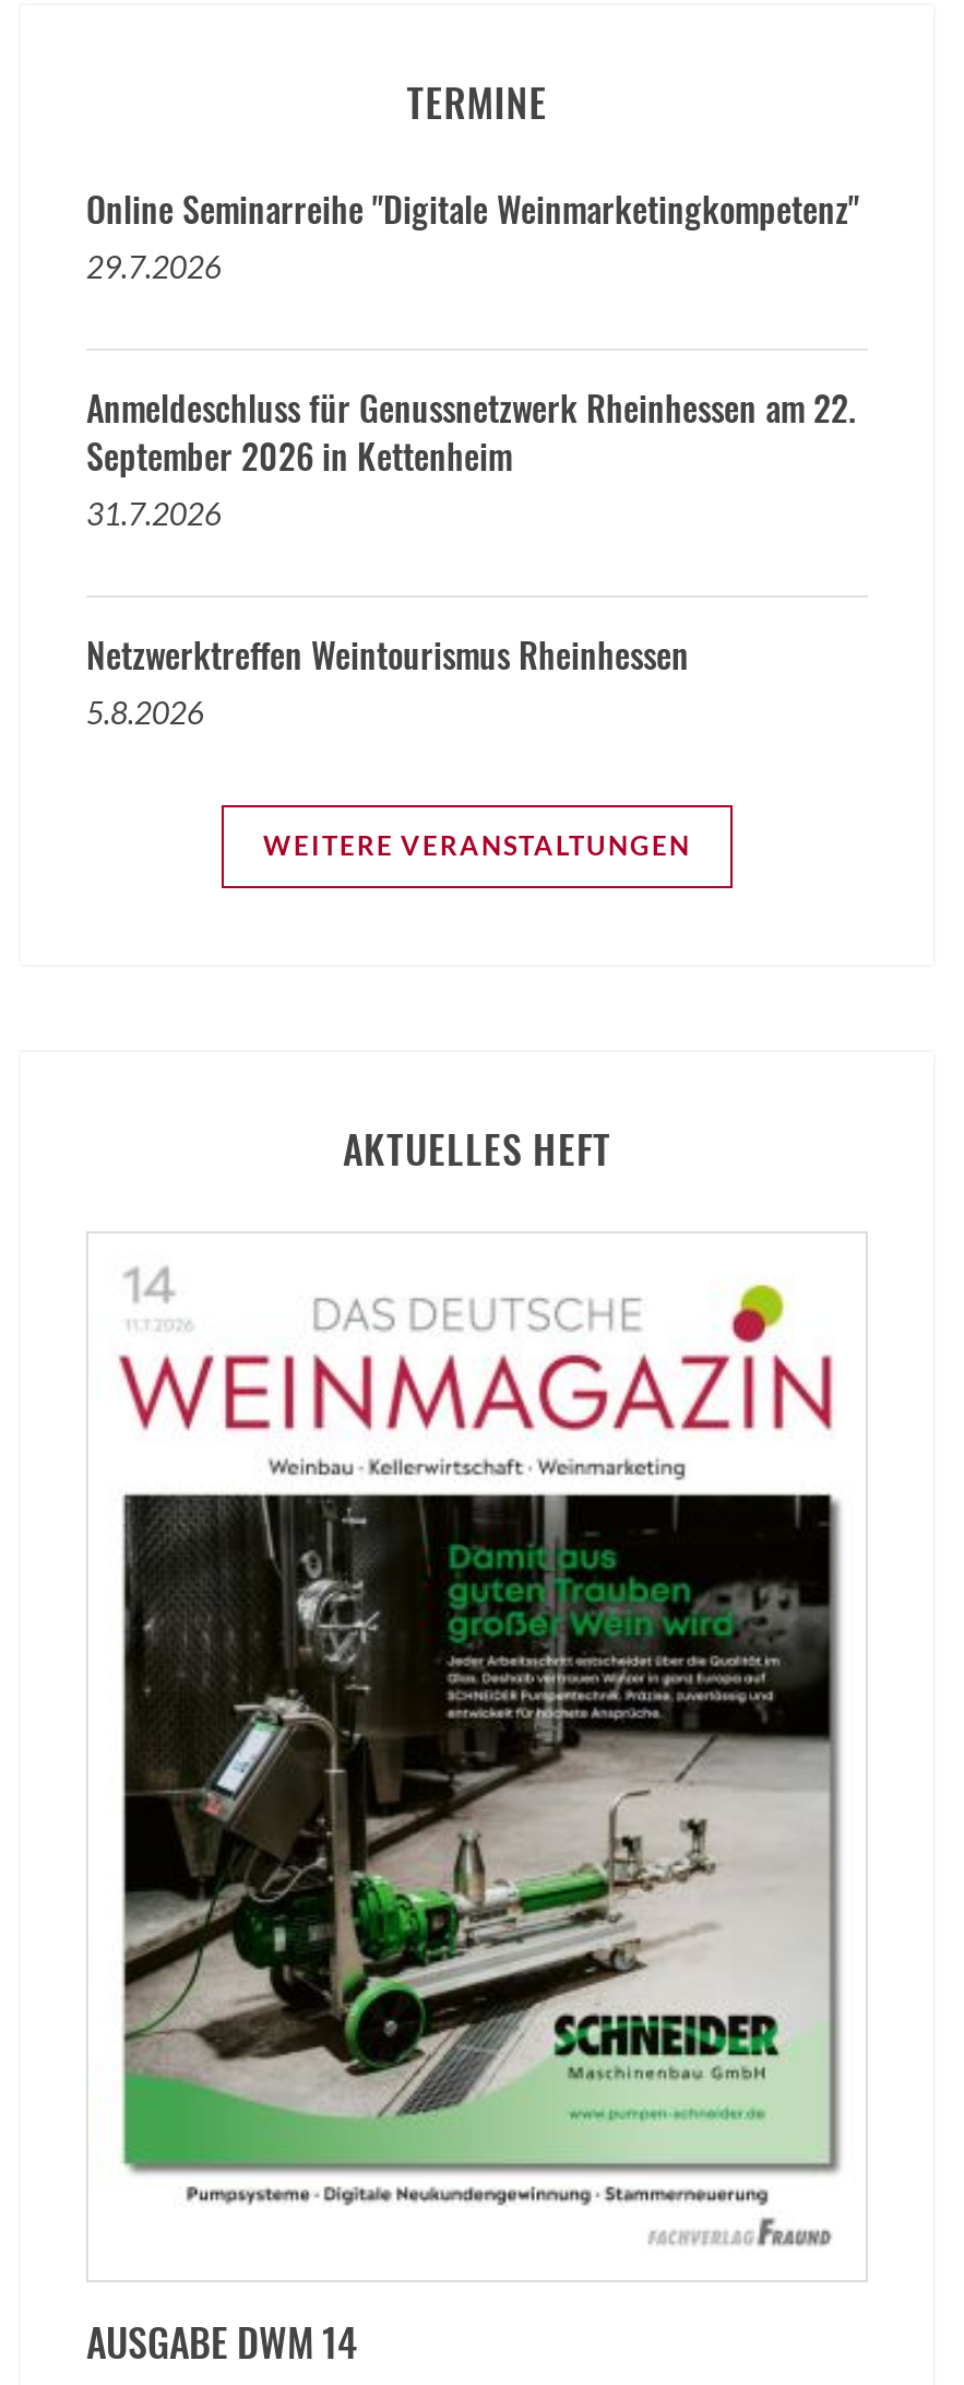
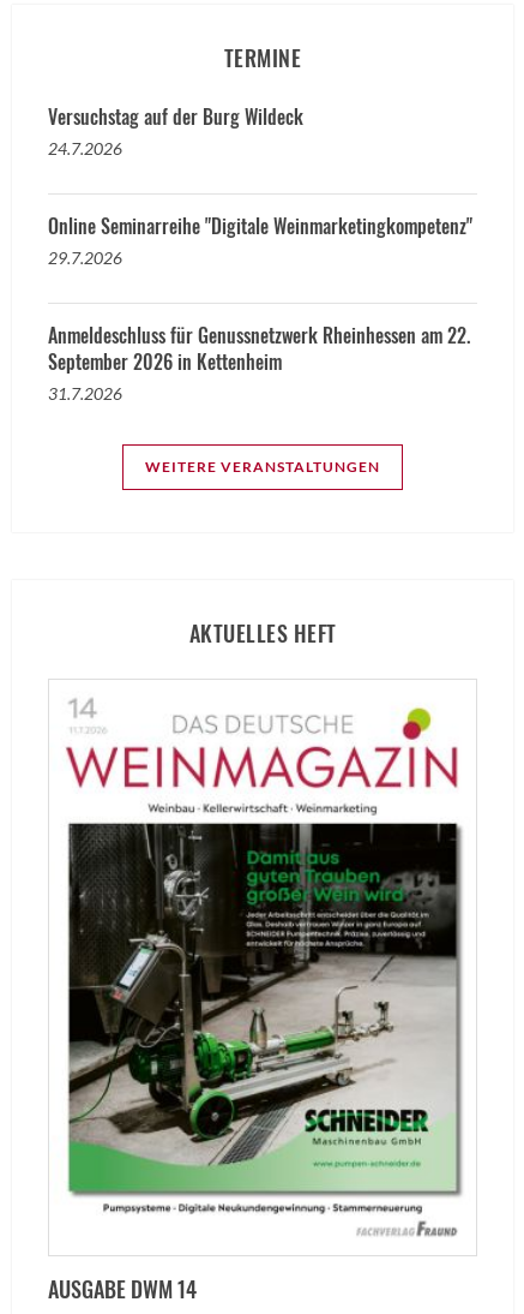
+ Versuchstag auf der Burg Wildeck
+ 24.7.2026

moved down: Online Seminarreihe "Digitale Weinmarketingkompetenz" | 29.7.2026 | Anmeldeschluss für Genussnetzwerk Rheinhessen am 22. | September 2026 in Kettenheim | 31.7.2026

- Netzwerktreffen Weintourismus Rheinhessen
- 5.8.2026
